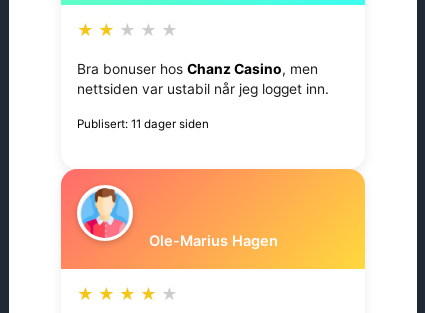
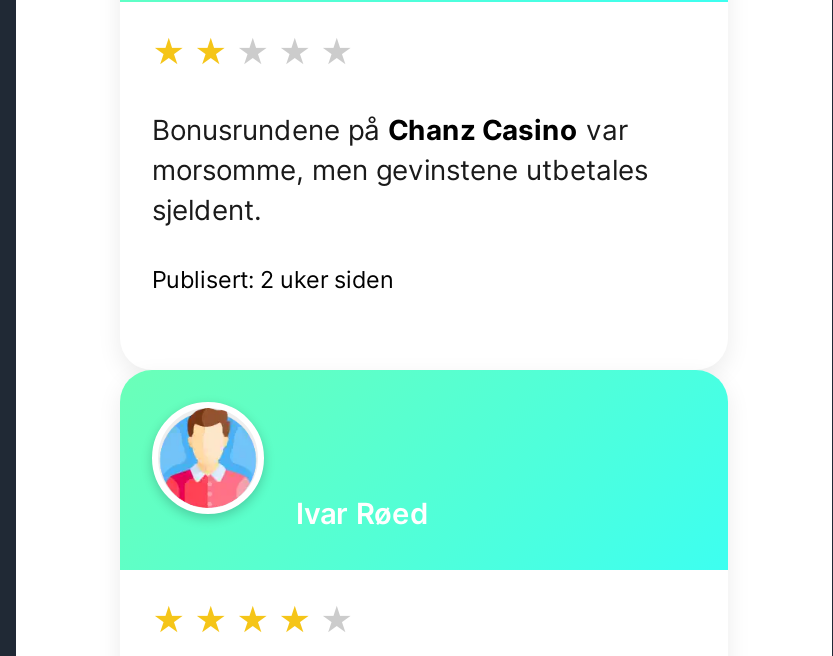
- Bra bonuser hos Chanz Casino, men
- nettsiden var ustabil når jeg logget inn.
+ Bonusrundene på Chanz Casino var
+ morsomme, men gevinstene utbetales
+ sjeldent.

- Publisert: 11 dager siden
+ Publisert: 2 uker siden

- [image]
- Ole-Marius Hagen
+ [image]
+ Ivar Røed
